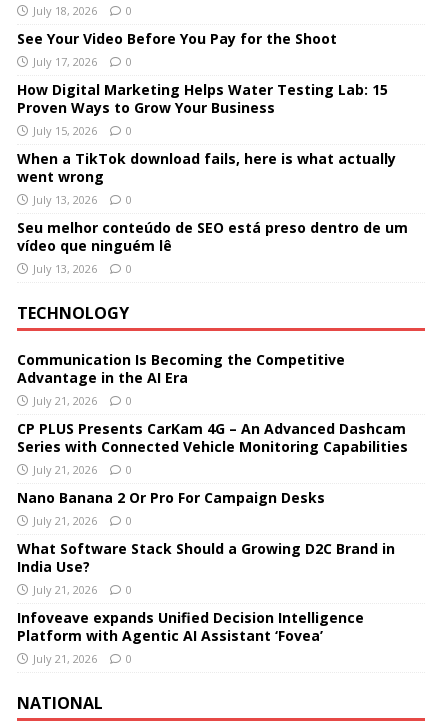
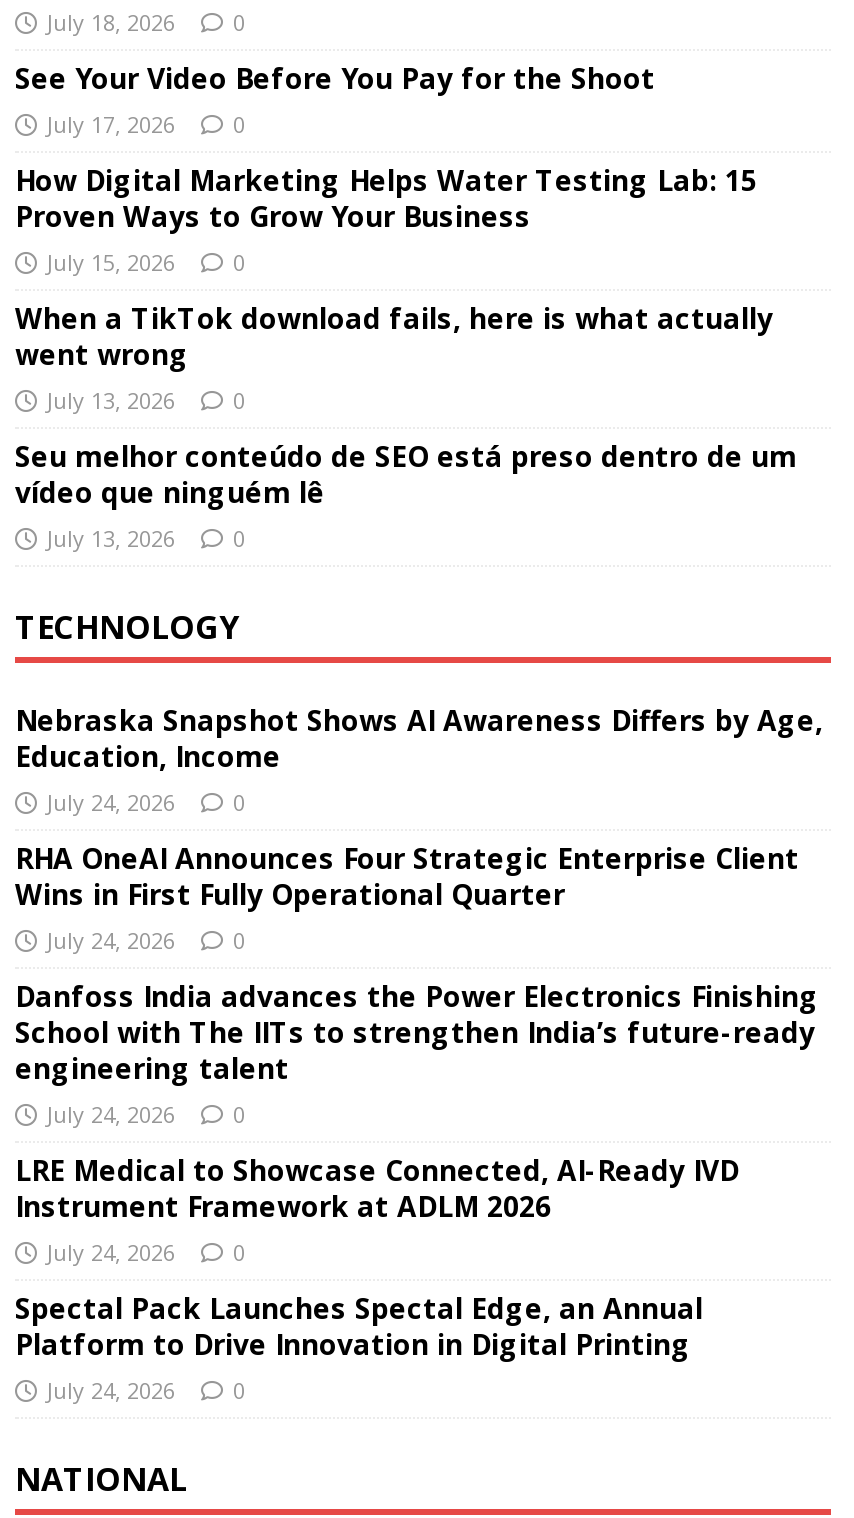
- Communication Is Becoming the Competitive
- Advantage in the AI Era
- July 21, 2026
+ Nebraska Snapshot Shows AI Awareness Differs by Age,
+ Education, Income
+ July 24, 2026

- CP PLUS Presents CarKam 4G – An Advanced Dashcam
- Series with Connected Vehicle Monitoring Capabilities
- July 21, 2026
+ RHA OneAI Announces Four Strategic Enterprise Client
+ Wins in First Fully Operational Quarter
+ July 24, 2026

- Nano Banana 2 Or Pro For Campaign Desks
- July 21, 2026
+ Danfoss India advances the Power Electronics Finishing
+ School with The IITs to strengthen India’s future-ready
+ engineering talent
+ July 24, 2026

- What Software Stack Should a Growing D2C Brand in
- India Use?
- July 21, 2026
+ LRE Medical to Showcase Connected, AI-Ready IVD
+ Instrument Framework at ADLM 2026
+ July 24, 2026

- Infoveave expands Unified Decision Intelligence
- Platform with Agentic AI Assistant ‘Fovea’
- July 21, 2026
+ Spectal Pack Launches Spectal Edge, an Annual
+ Platform to Drive Innovation in Digital Printing
+ July 24, 2026
